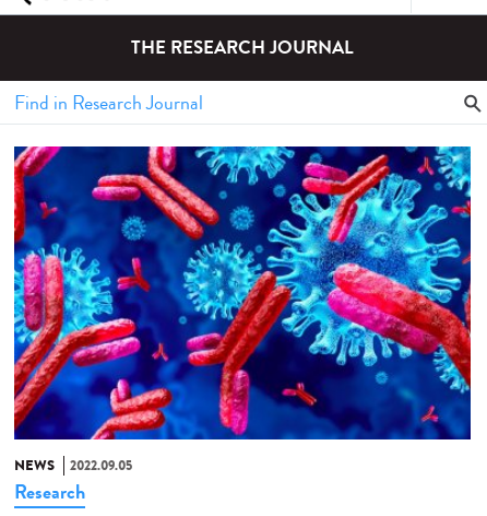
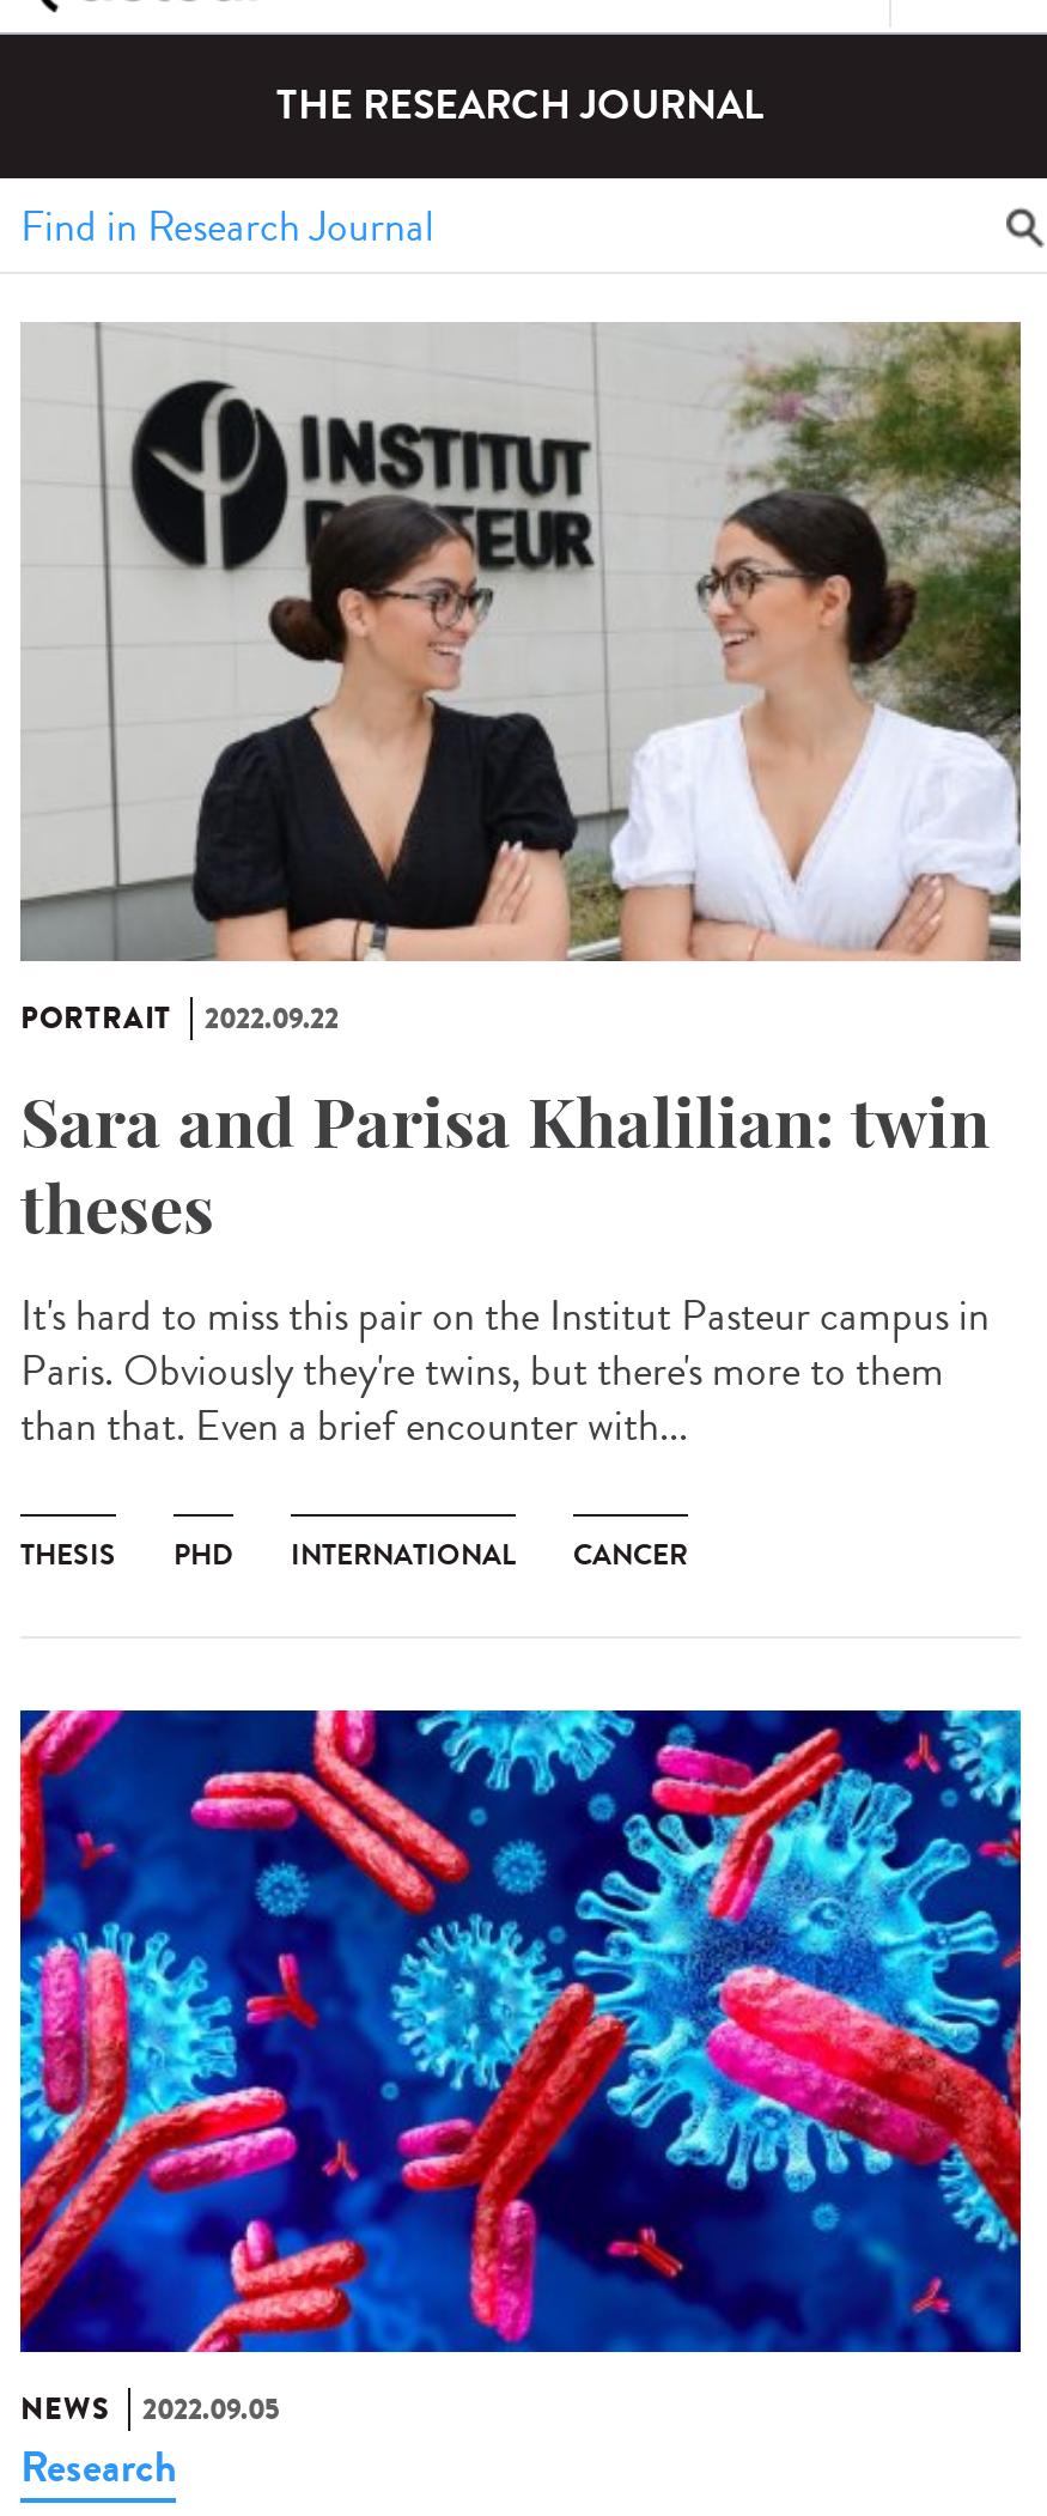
+ [image]
+ PORTRAIT
+ 2022.09.22
+ Sara and Parisa Khalilian: twin
+ theses
+ It's hard to miss this pair on the Institut Pasteur campus in
+ Paris. Obviously they're twins, but there's more to them
+ than that. Even a brief encounter with...
+ THESIS
+ PHD
+ INTERNATIONAL
+ CANCER
